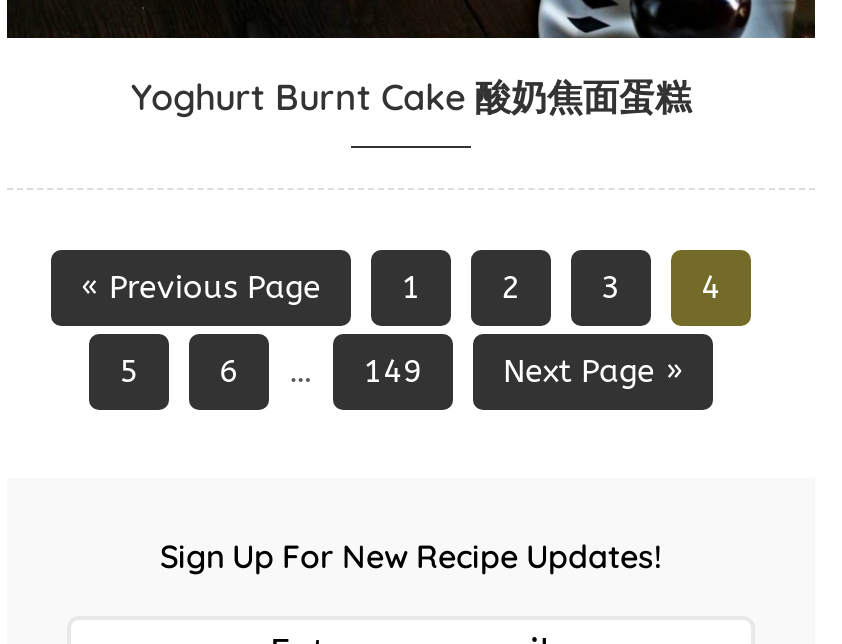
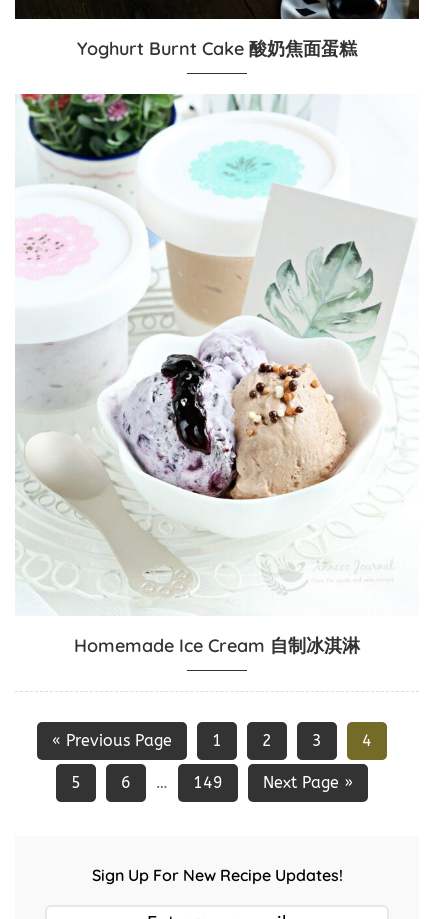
+ [image]
+ Homemade Ice Cream 自制冰淇淋
